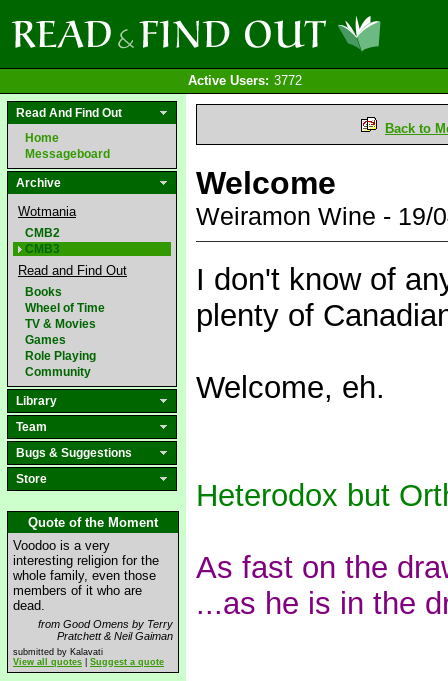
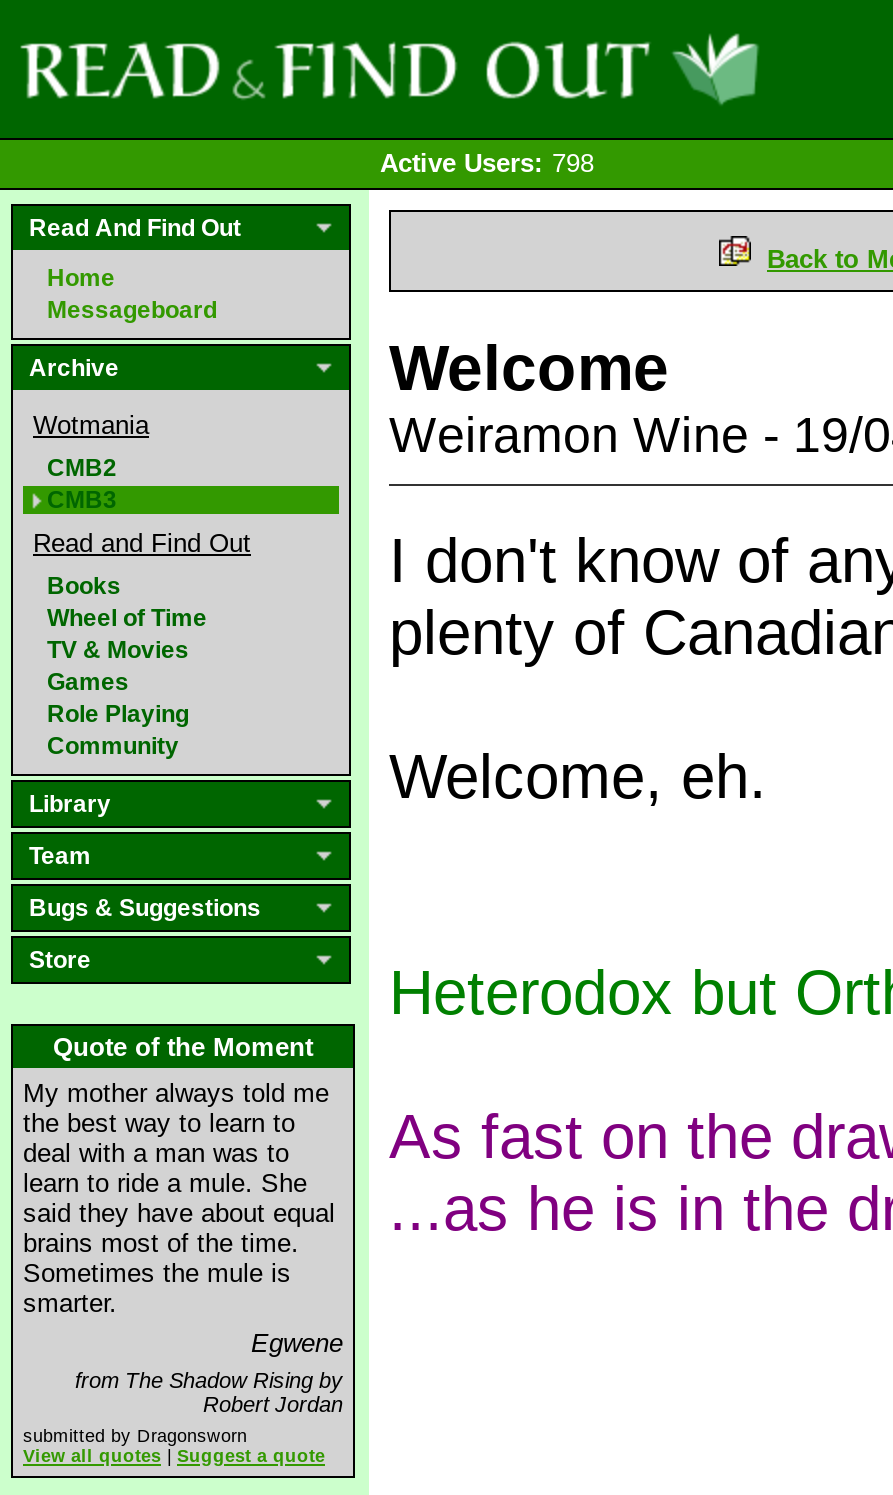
- Active Users: 3772
+ Active Users: 798

- Voodoo is a very
- interesting religion for the
- whole family, even those
- members of it who are
- dead.
- from Good Omens by Terry
- Pratchett & Neil Gaiman
- submitted by Kalavati
+ My mother always told me
+ the best way to learn to
+ deal with a man was to
+ learn to ride a mule. She
+ said they have about equal
+ brains most of the time.
+ Sometimes the mule is
+ smarter.
+ Egwene
+ from The Shadow Rising by
+ Robert Jordan
+ submitted by Dragonsworn
